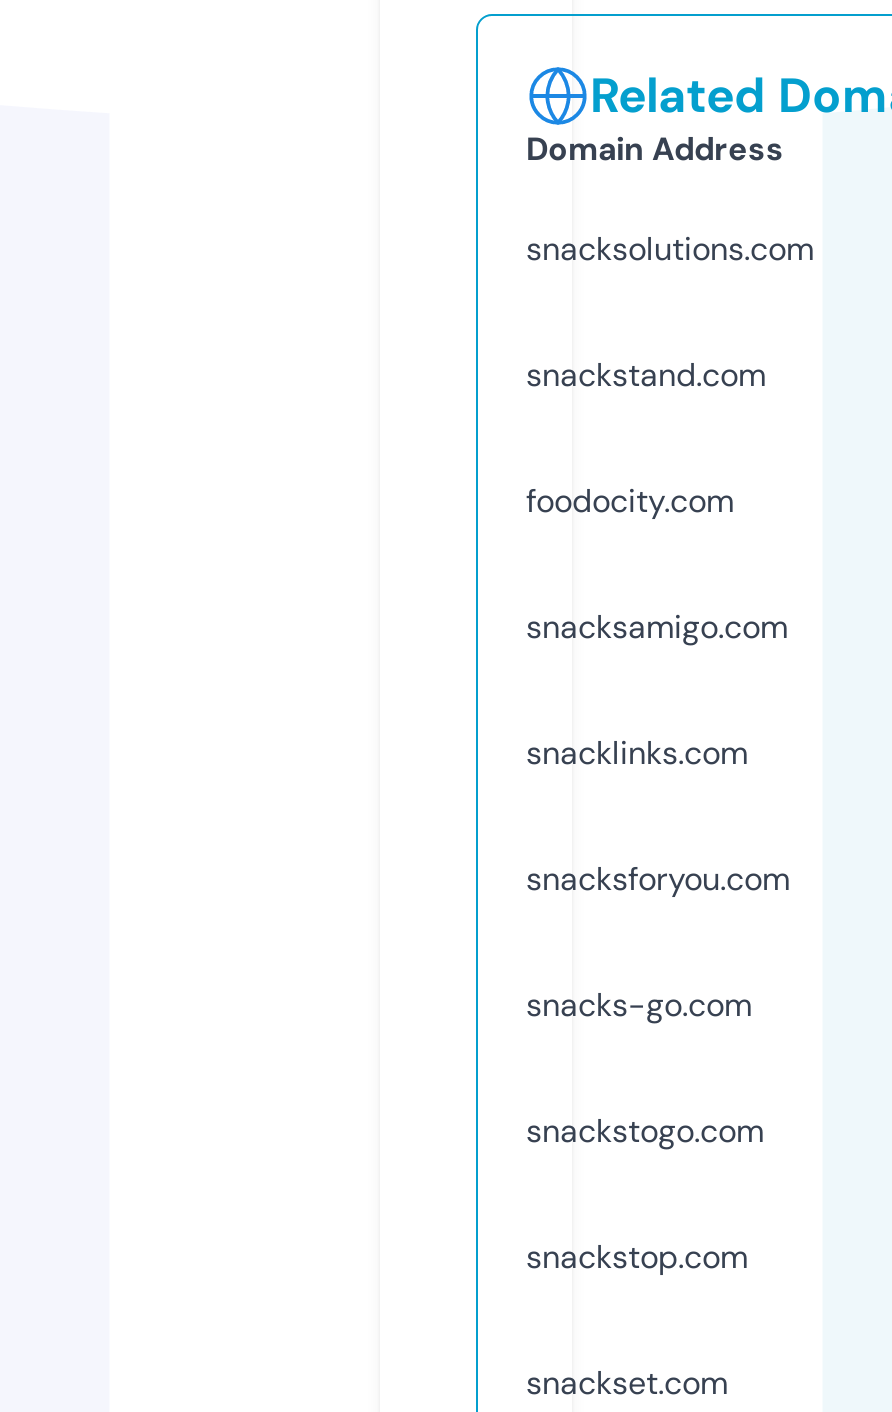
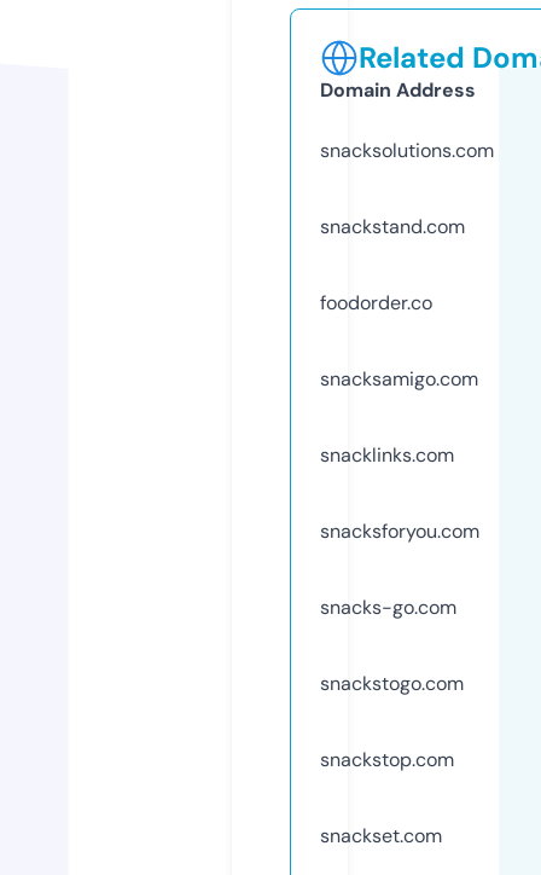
- foodocity.com
+ foodorder.co
